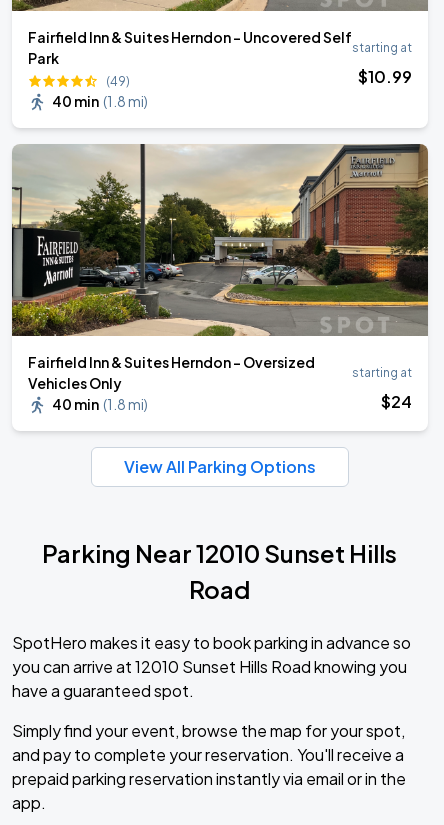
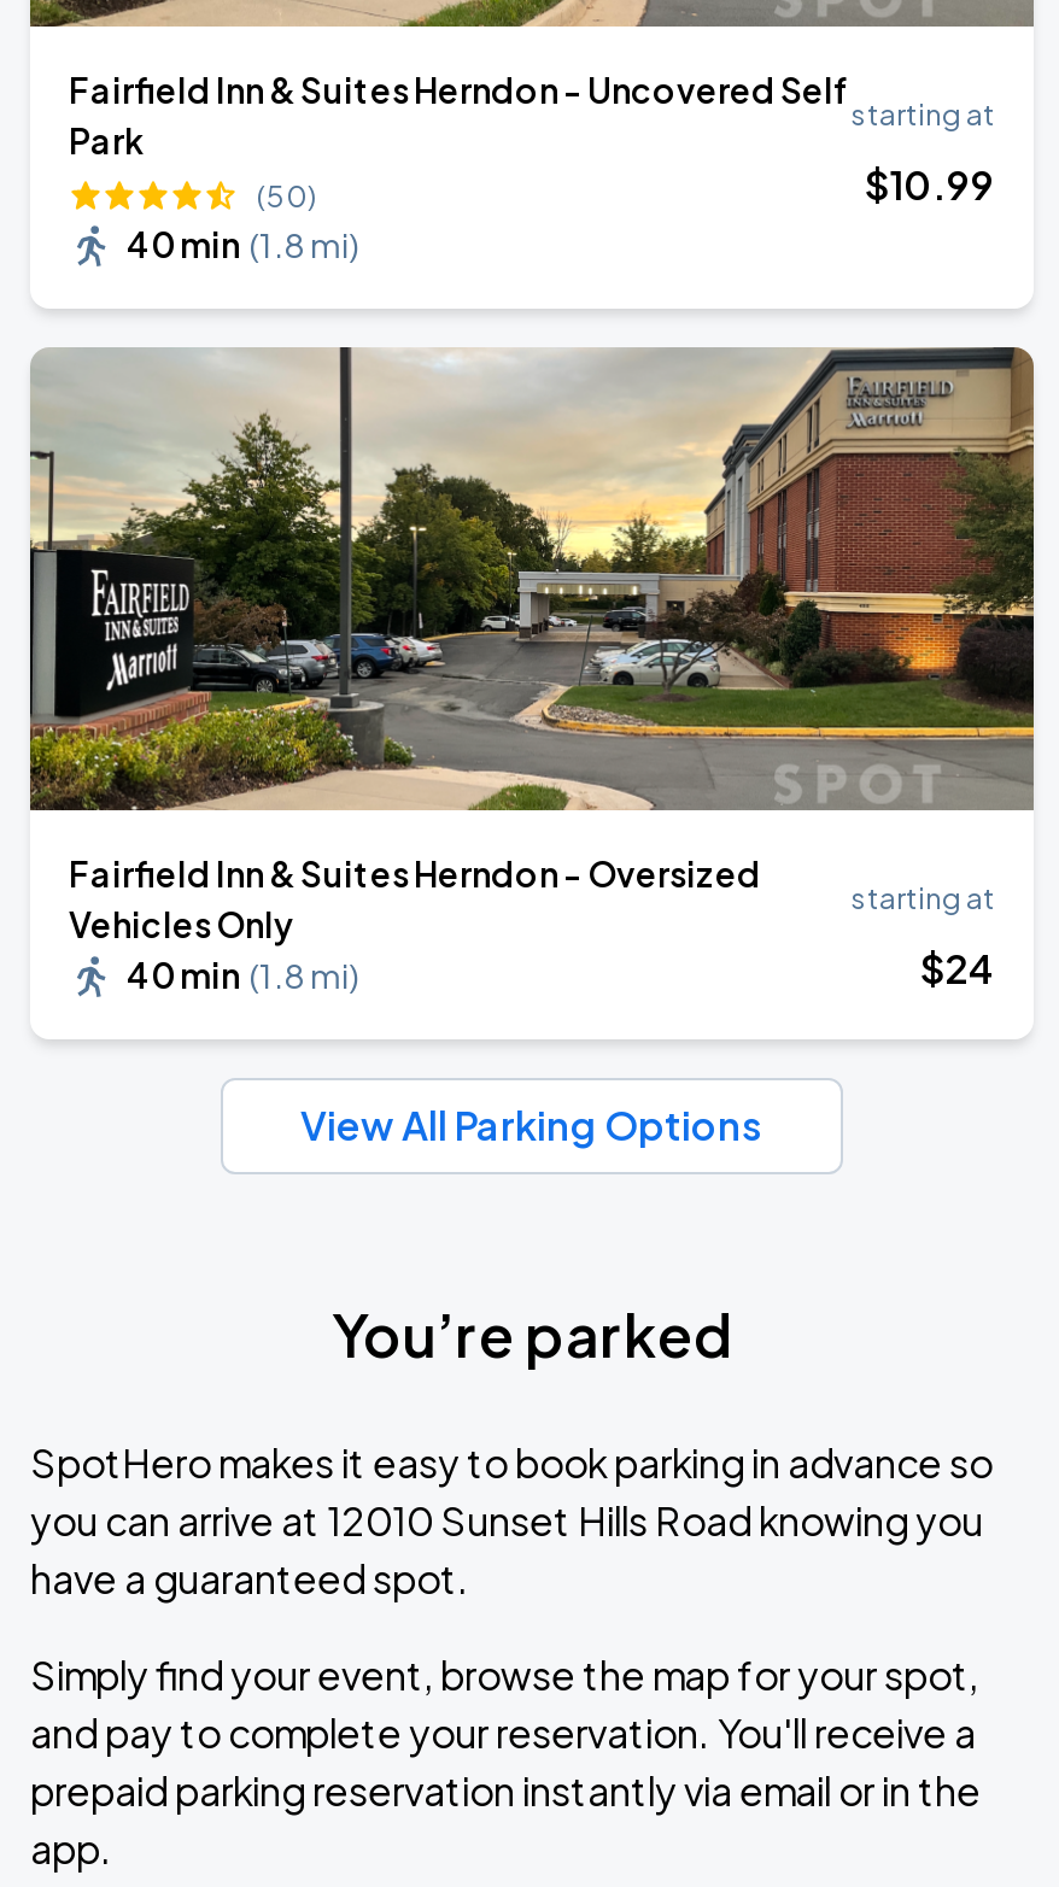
- (49)
+ (50)

- Parking Near 12010 Sunset Hills
- Road
+ You’re parked
